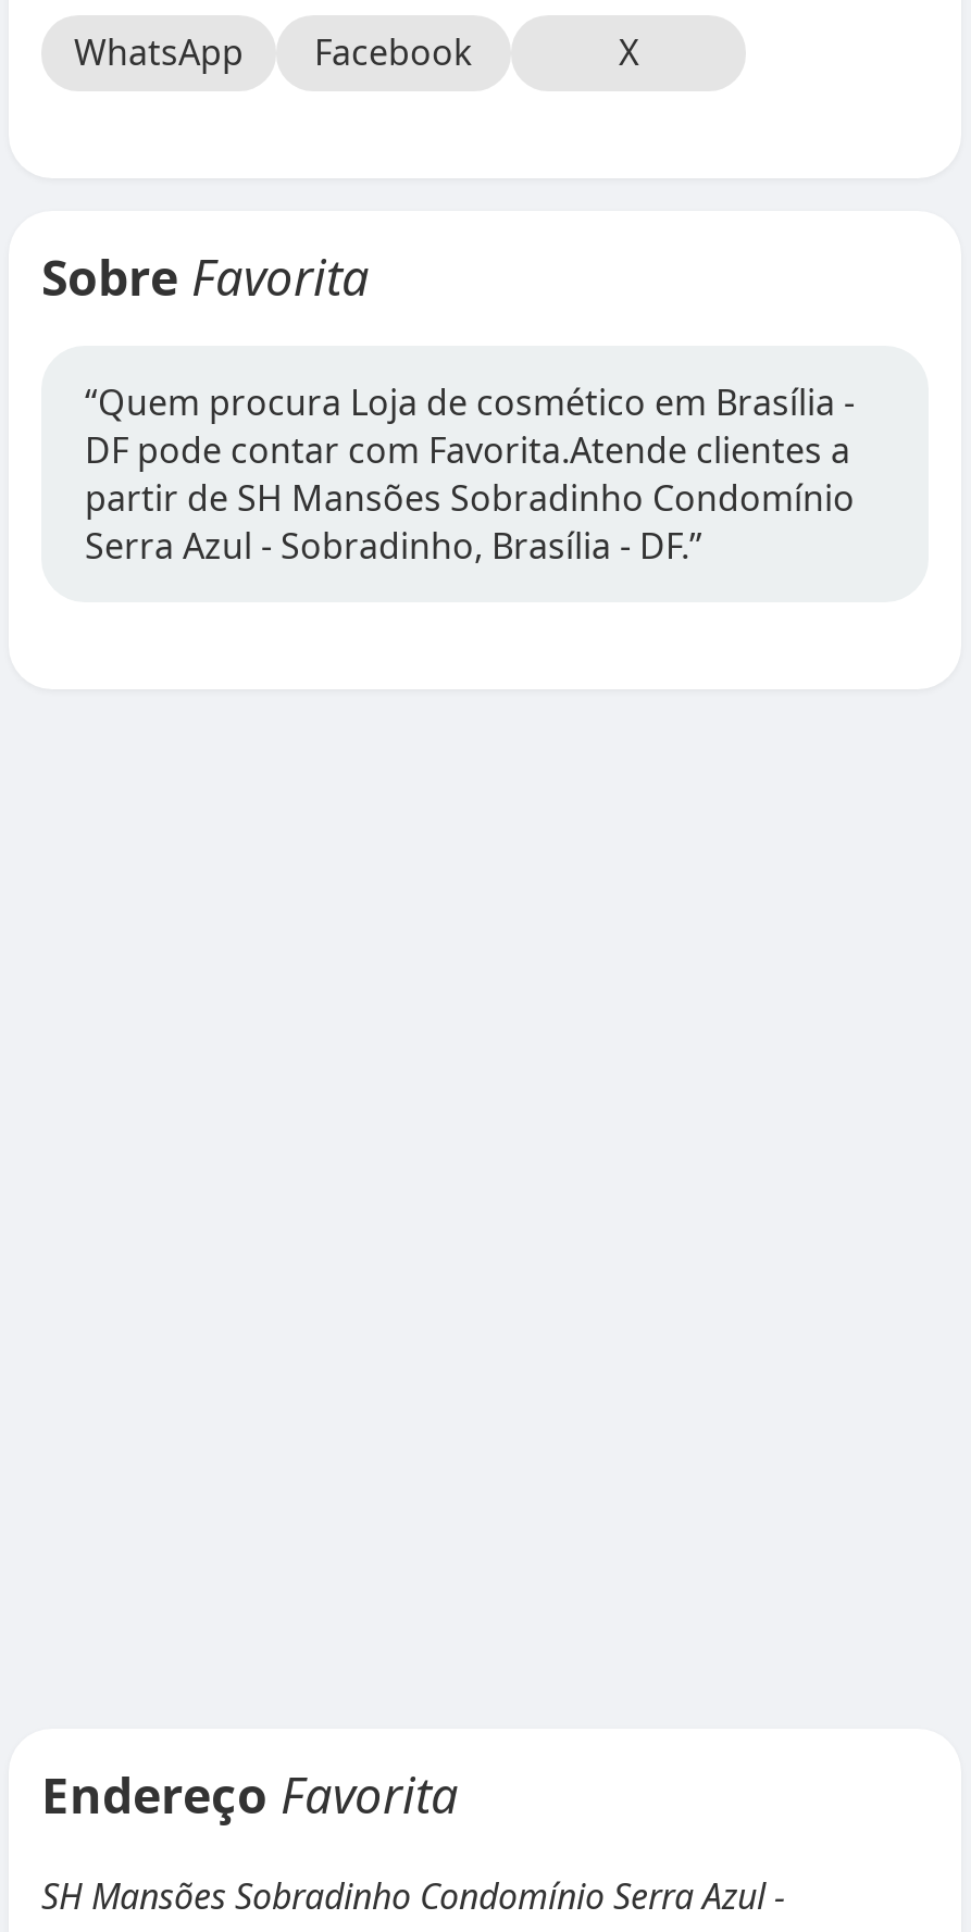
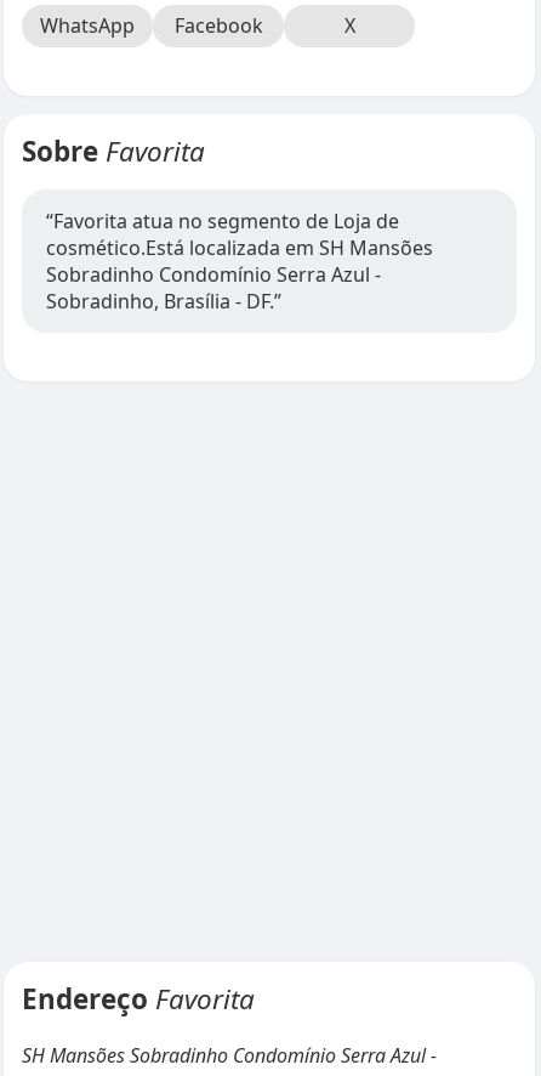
- “Quem procura Loja de cosmético em Brasília -
- DF pode contar com Favorita.Atende clientes a
- partir de SH Mansões Sobradinho Condomínio
- Serra Azul - Sobradinho, Brasília - DF.”
+ “Favorita atua no segmento de Loja de
+ cosmético.Está localizada em SH Mansões
+ Sobradinho Condomínio Serra Azul -
+ Sobradinho, Brasília - DF.”
